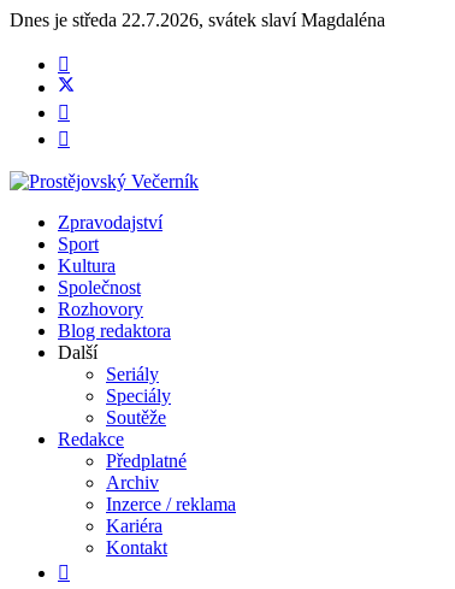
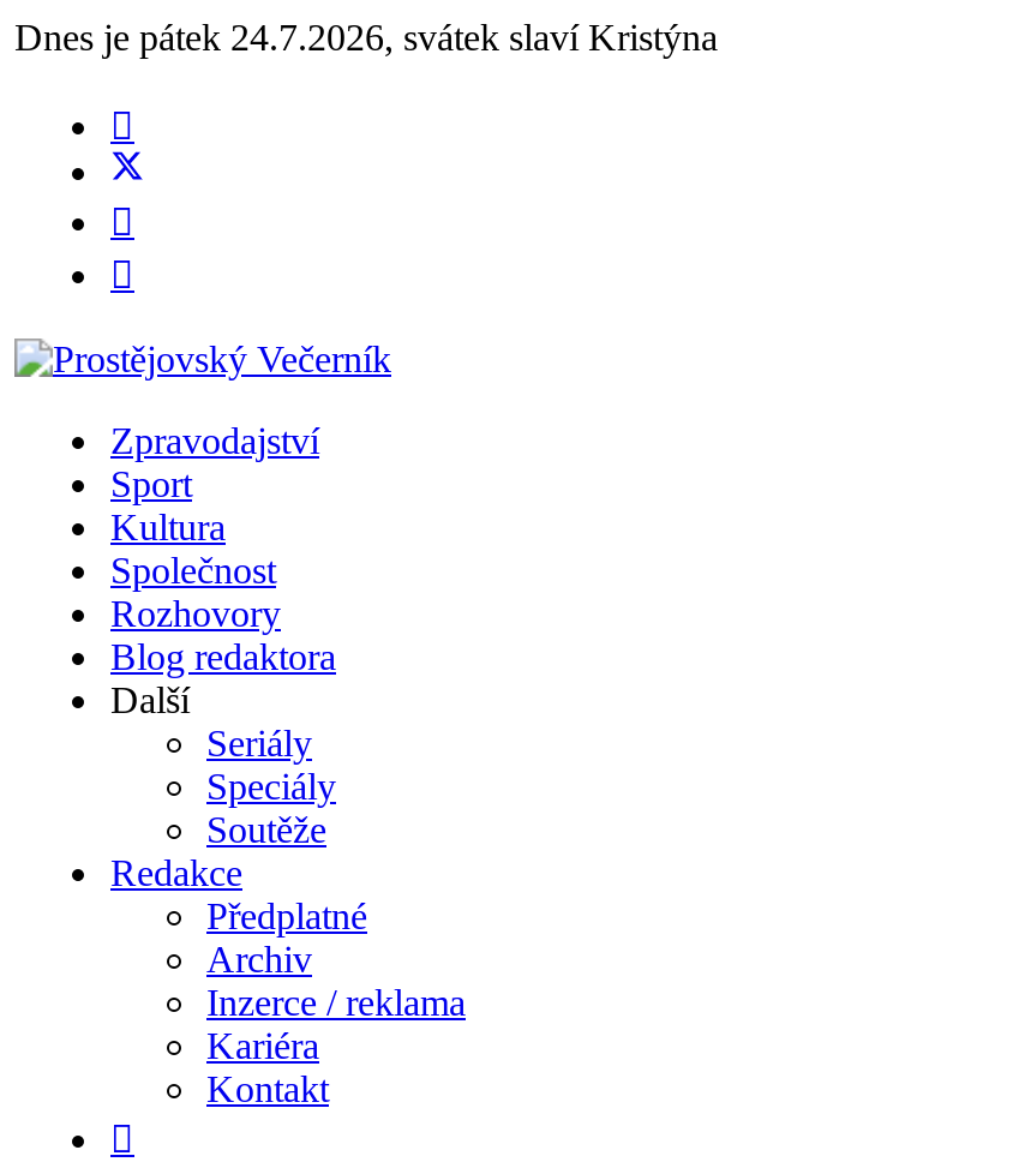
- Dnes je středa 22.7.2026, svátek slaví Magdaléna
+ Dnes je pátek 24.7.2026, svátek slaví Kristýna
